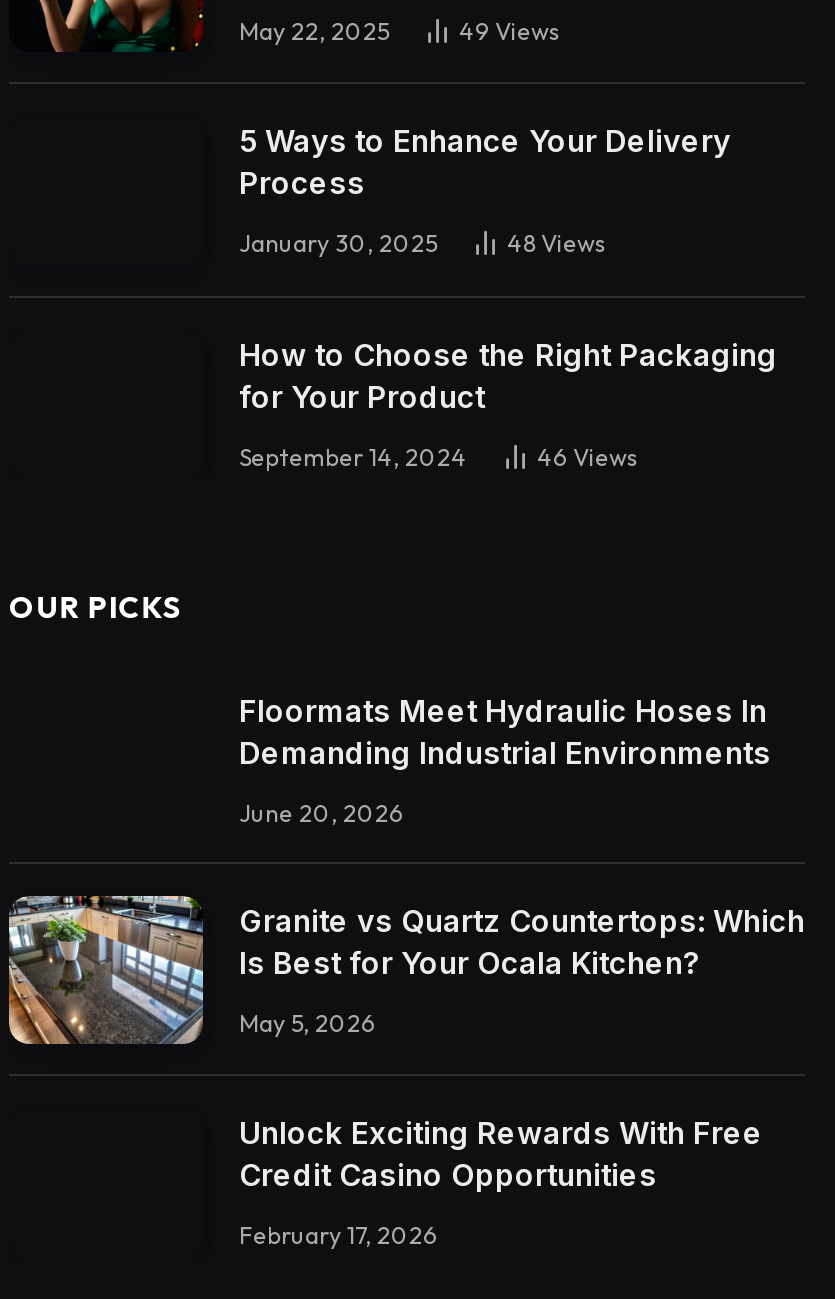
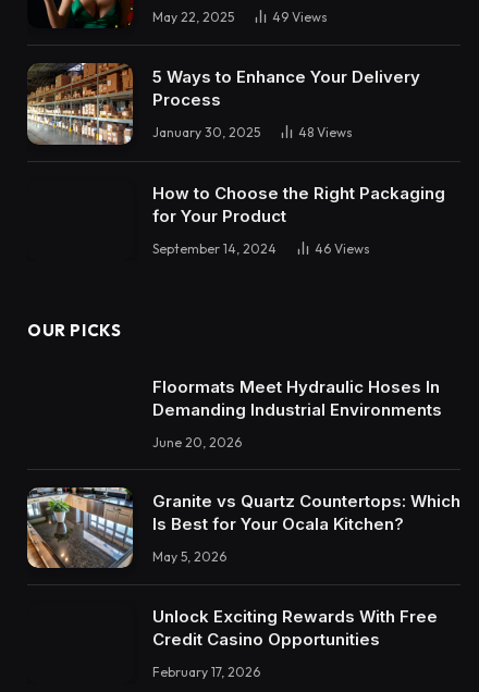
+ [image]
